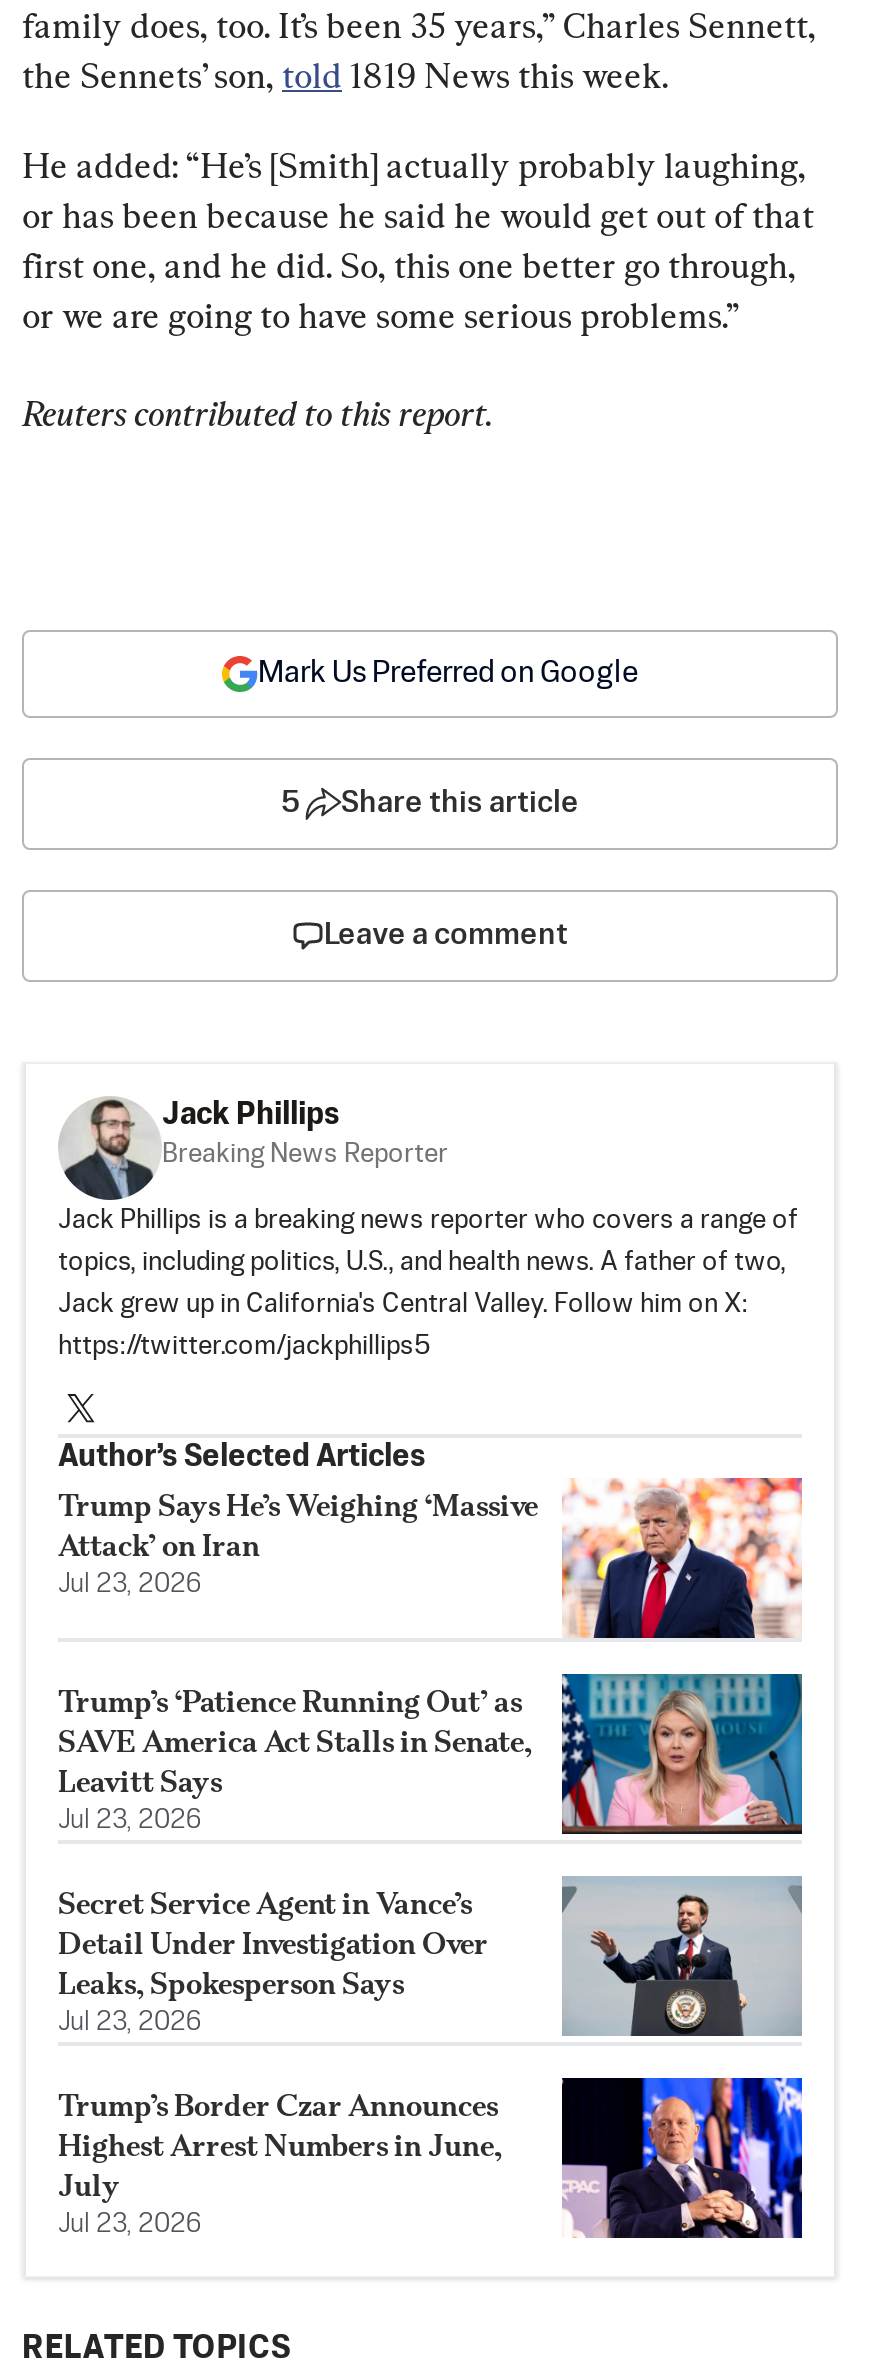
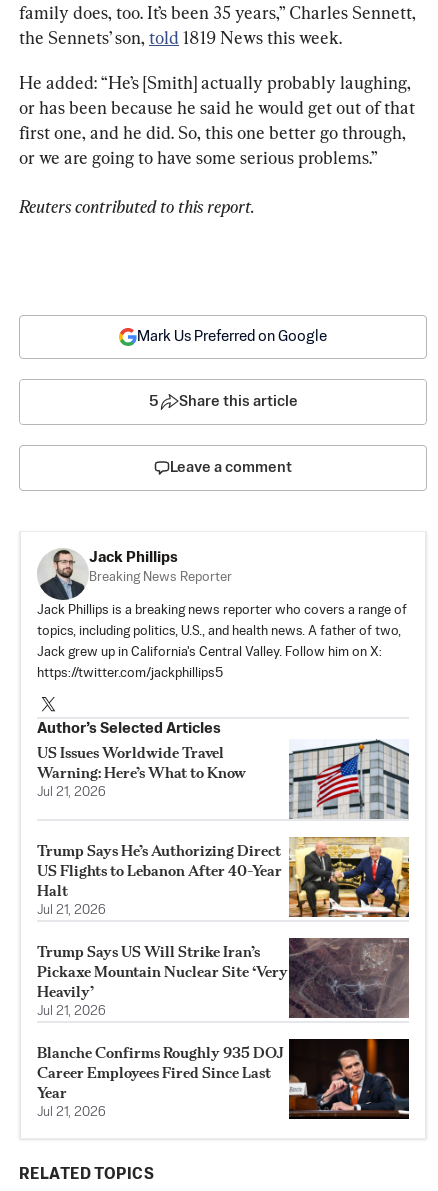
- Trump Says He’s Weighing ‘Massive
- Attack’ on Iran
- Jul 23, 2026
+ US Issues Worldwide Travel
+ Warning: Here’s What to Know
+ Jul 21, 2026

- [image]
- Trump’s ‘Patience Running Out’ as
- SAVE America Act Stalls in Senate,
- Leavitt Says
- Jul 23, 2026
+ [image]
+ Trump Says He’s Authorizing Direct
+ US Flights to Lebanon After 40-Year
+ Halt
+ Jul 21, 2026

- [image]
+ [image]

- [image]
- Secret Service Agent in Vance’s
- Detail Under Investigation Over
- Leaks, Spokesperson Says
- Jul 23, 2026
+ [image]
+ Trump Says US Will Strike Iran’s
+ Pickaxe Mountain Nuclear Site ‘Very
+ Heavily’
+ Jul 21, 2026

- [image]
- Trump’s Border Czar Announces
- Highest Arrest Numbers in June,
- July
- Jul 23, 2026
+ [image]
+ Blanche Confirms Roughly 935 DOJ
+ Career Employees Fired Since Last
+ Year
+ Jul 21, 2026
